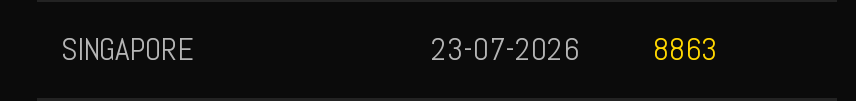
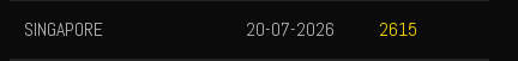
- 23-07-2026
+ 20-07-2026

- 8863
+ 2615
